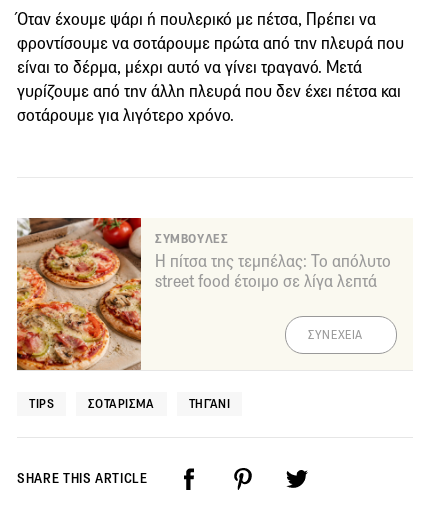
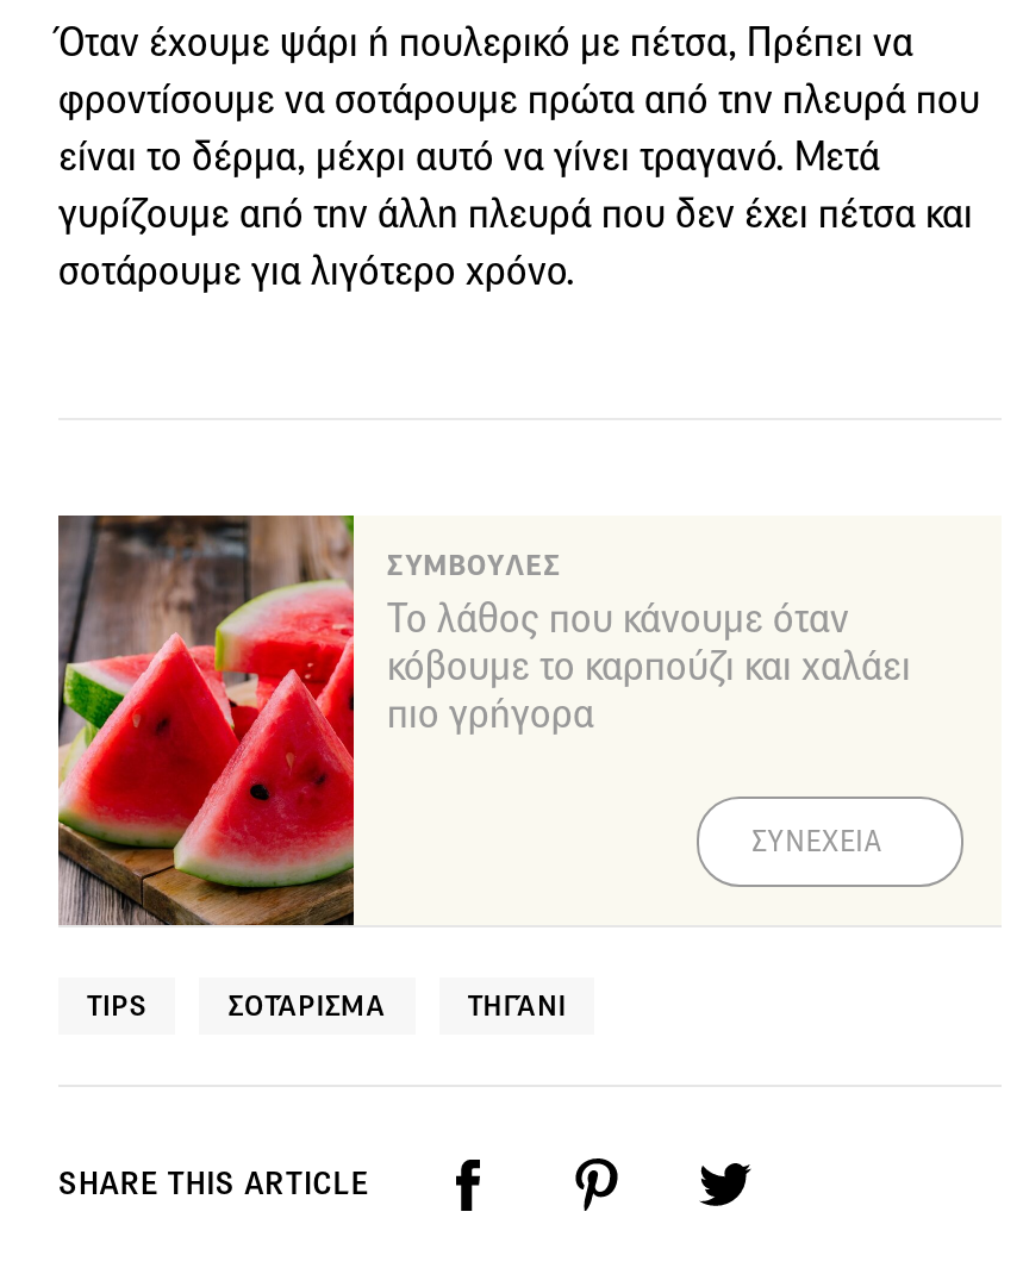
- [image]
- Η πίτσα της τεμπέλας: Το απόλυτο
- street food έτοιμο σε λίγα λεπτά
+ [image]
+ Το λάθος που κάνουμε όταν
+ κόβουμε το καρπούζι και χαλάει
+ πιο γρήγορα
